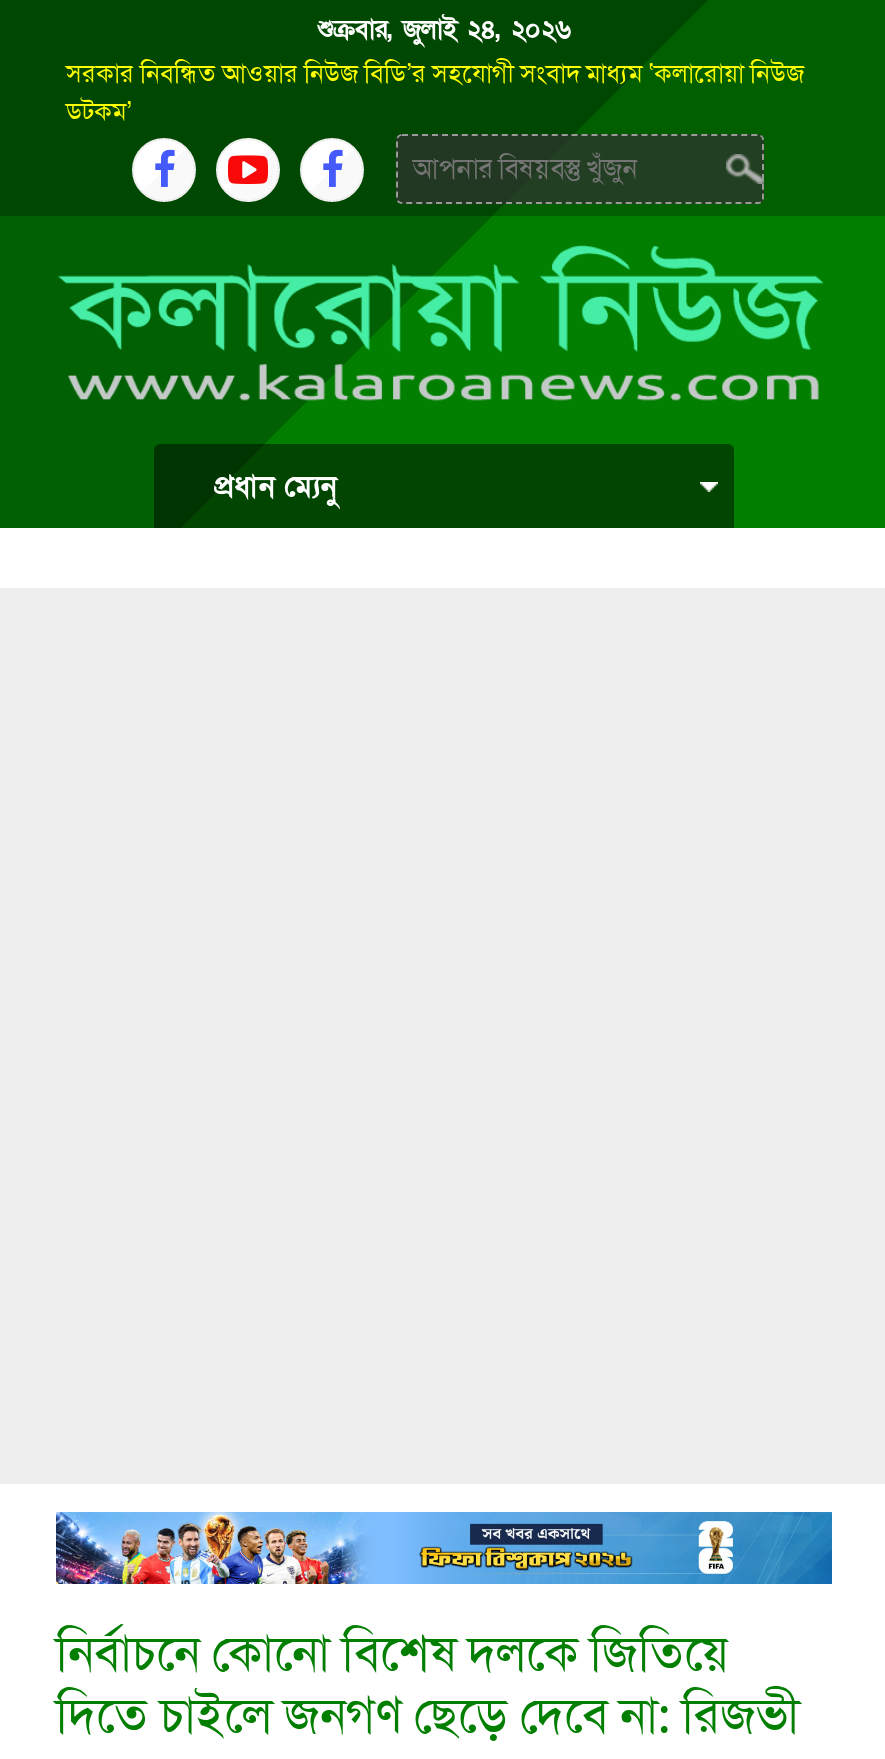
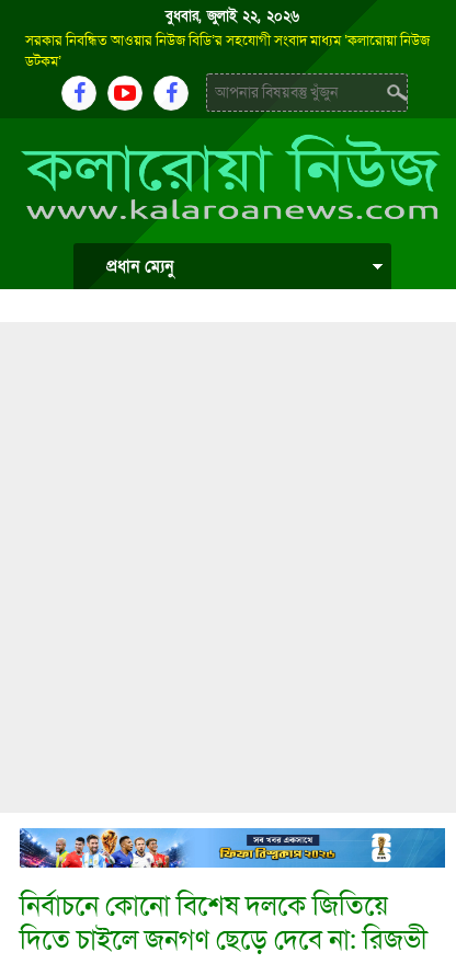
- শুক্রবার, জুলাই ২৪, ২০২৬
+ বুধবার, জুলাই ২২, ২০২৬
